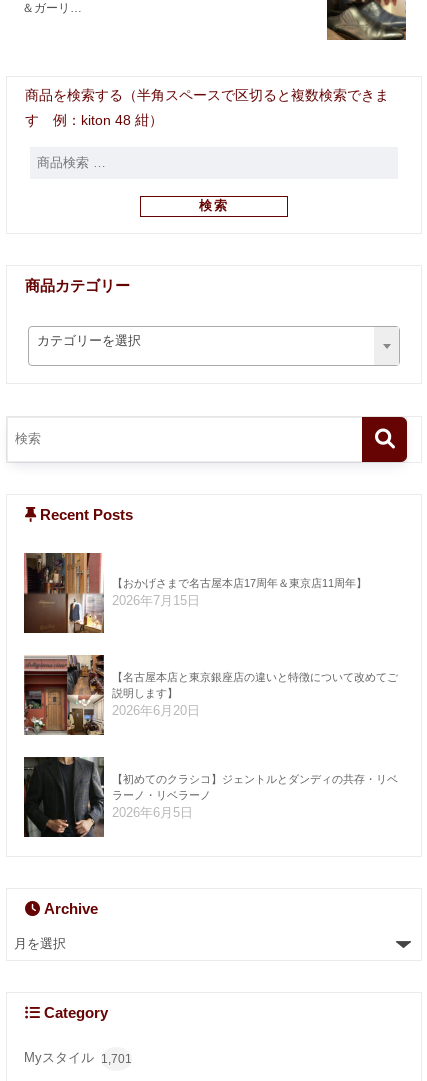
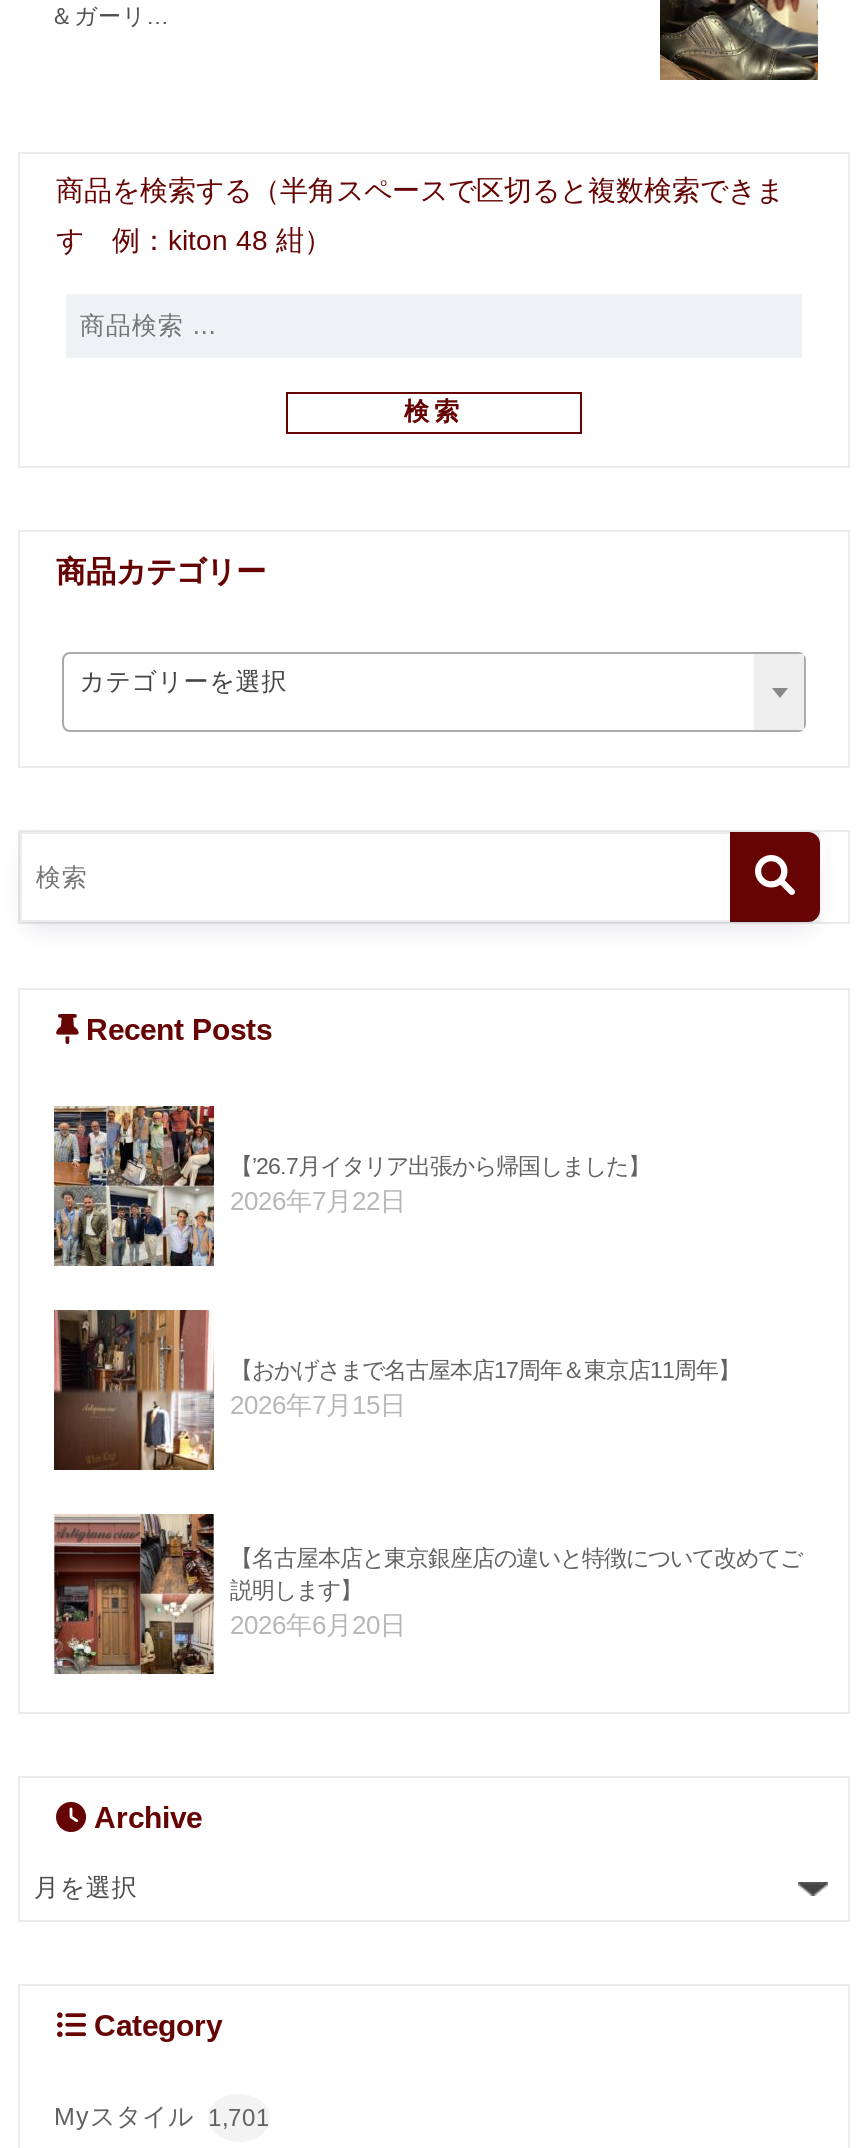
+ [image]
+ 【’26.7月イタリア出張から帰国しました】
+ 2026年7月22日

moved down: [image] | 【おかげさまで名古屋本店17周年＆東京店11周年】 | 2026年7月15日 | 【名古屋本店と東京銀座店の違いと特徴について改めてご | 説明します】 | 2026年6月20日

- [image]
- 【初めてのクラシコ】ジェントルとダンディの共存・リベ
- ラーノ・リベラーノ
- 2026年6月5日
